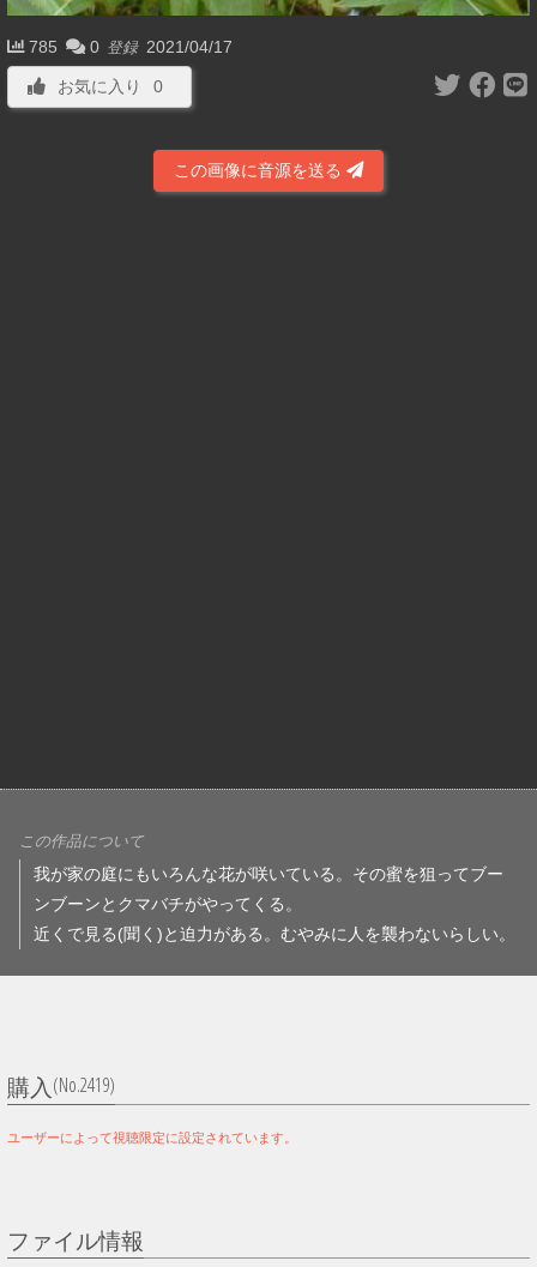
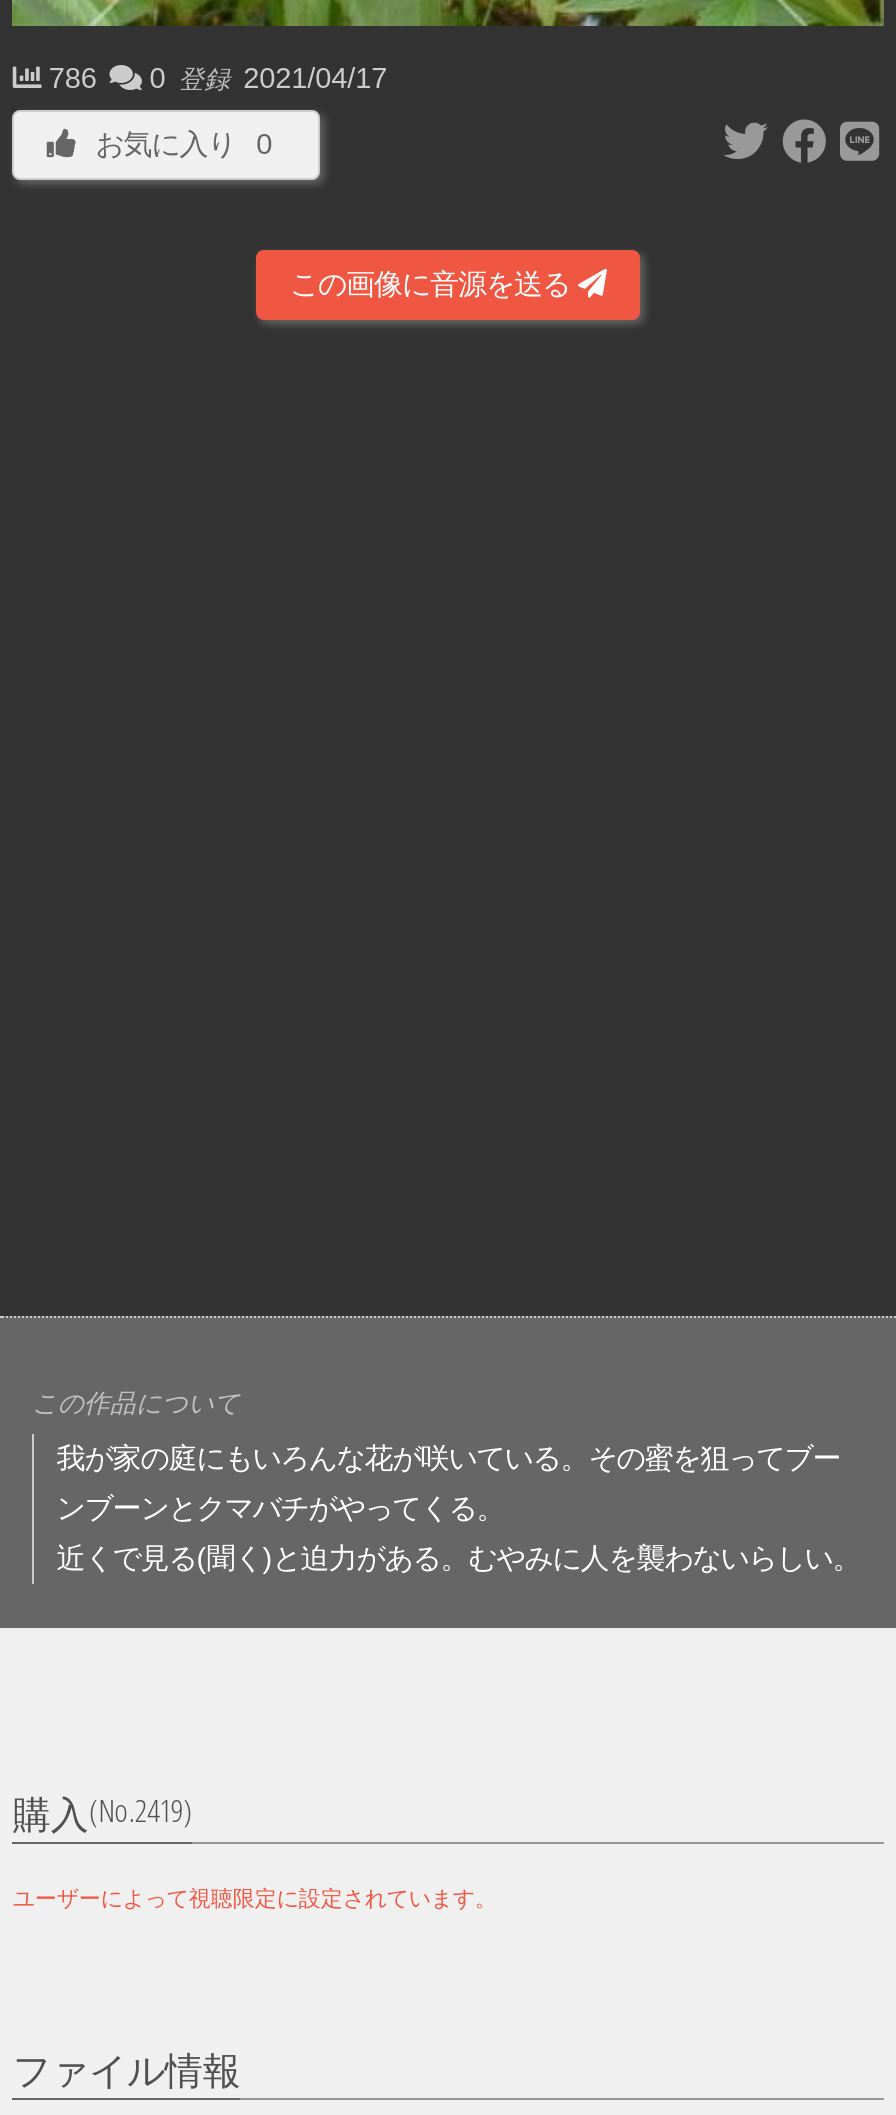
- 785 0 登録 2021/04/17
+ 786 0 登録 2021/04/17
